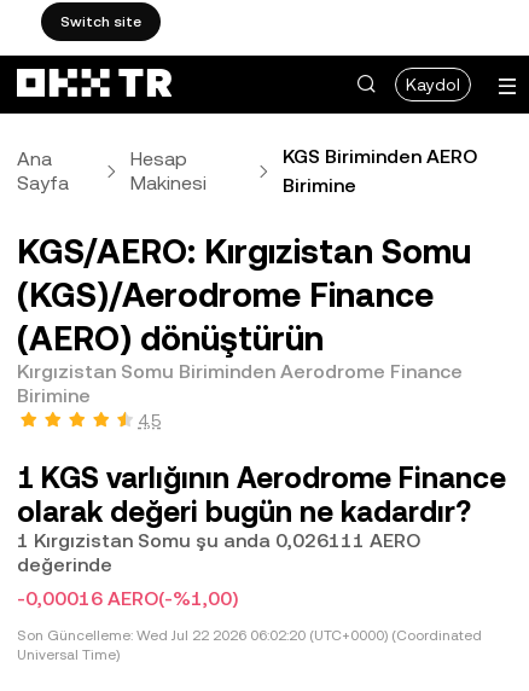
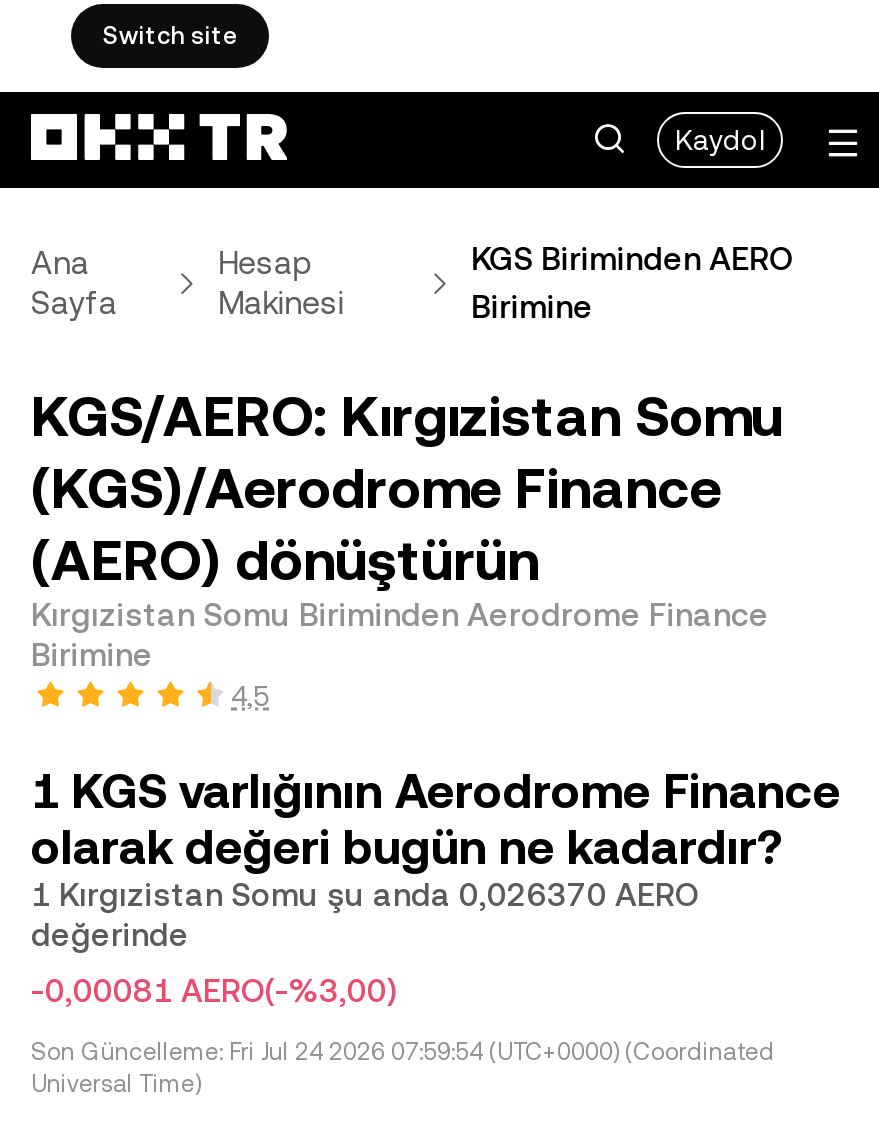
- 1 Kırgızistan Somu şu anda 0,026111 AERO
+ 1 Kırgızistan Somu şu anda 0,026370 AERO

- -0,00016 AERO(-%1,00)
+ -0,00081 AERO(-%3,00)

- Son Güncelleme: Wed Jul 22 2026 06:02:20 (UTC+0000) (Coordinated
+ Son Güncelleme: Fri Jul 24 2026 07:59:54 (UTC+0000) (Coordinated
